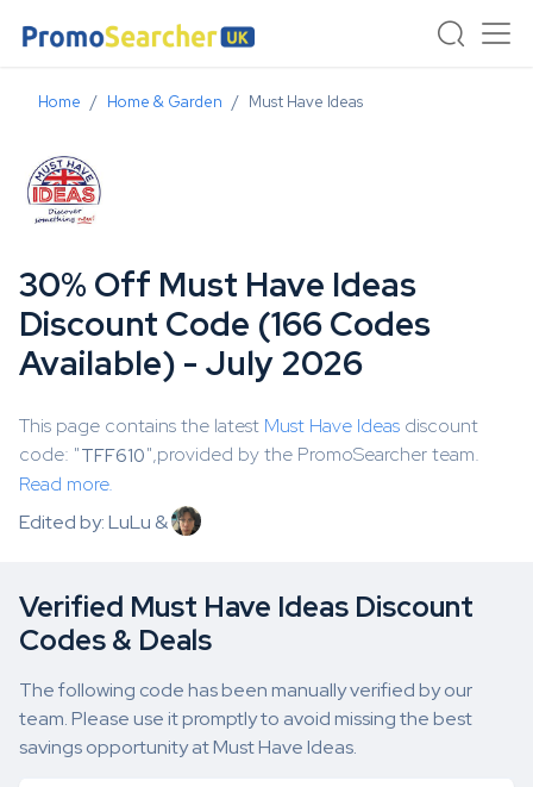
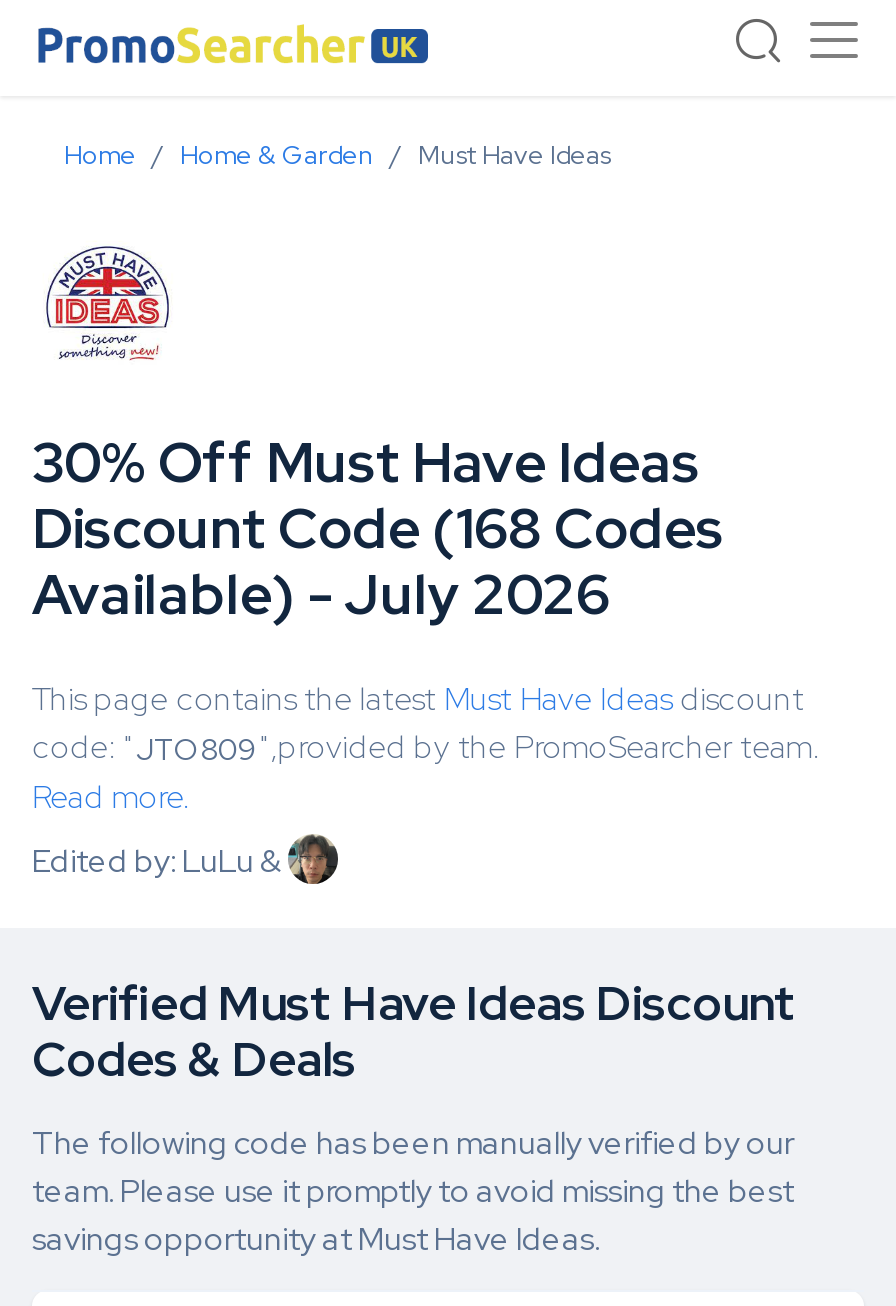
- Discount Code (166 Codes
+ Discount Code (168 Codes

- code: " TFF610 ",provided by the PromoSearcher team.
+ code: " JTO809 ",provided by the PromoSearcher team.
